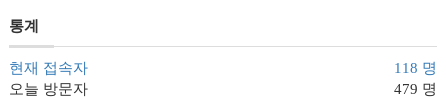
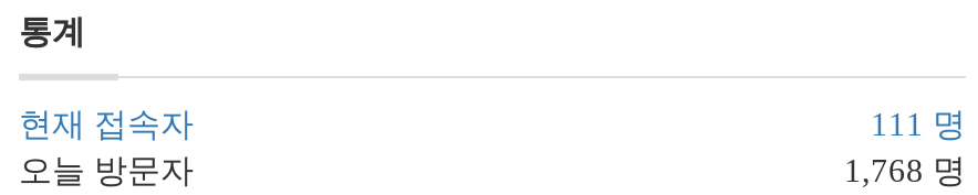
- 118 명
+ 111 명

- 479 명
+ 1,768 명
